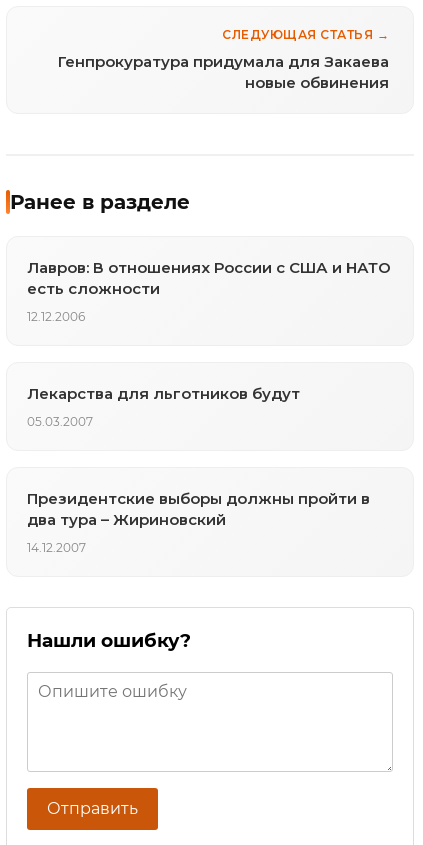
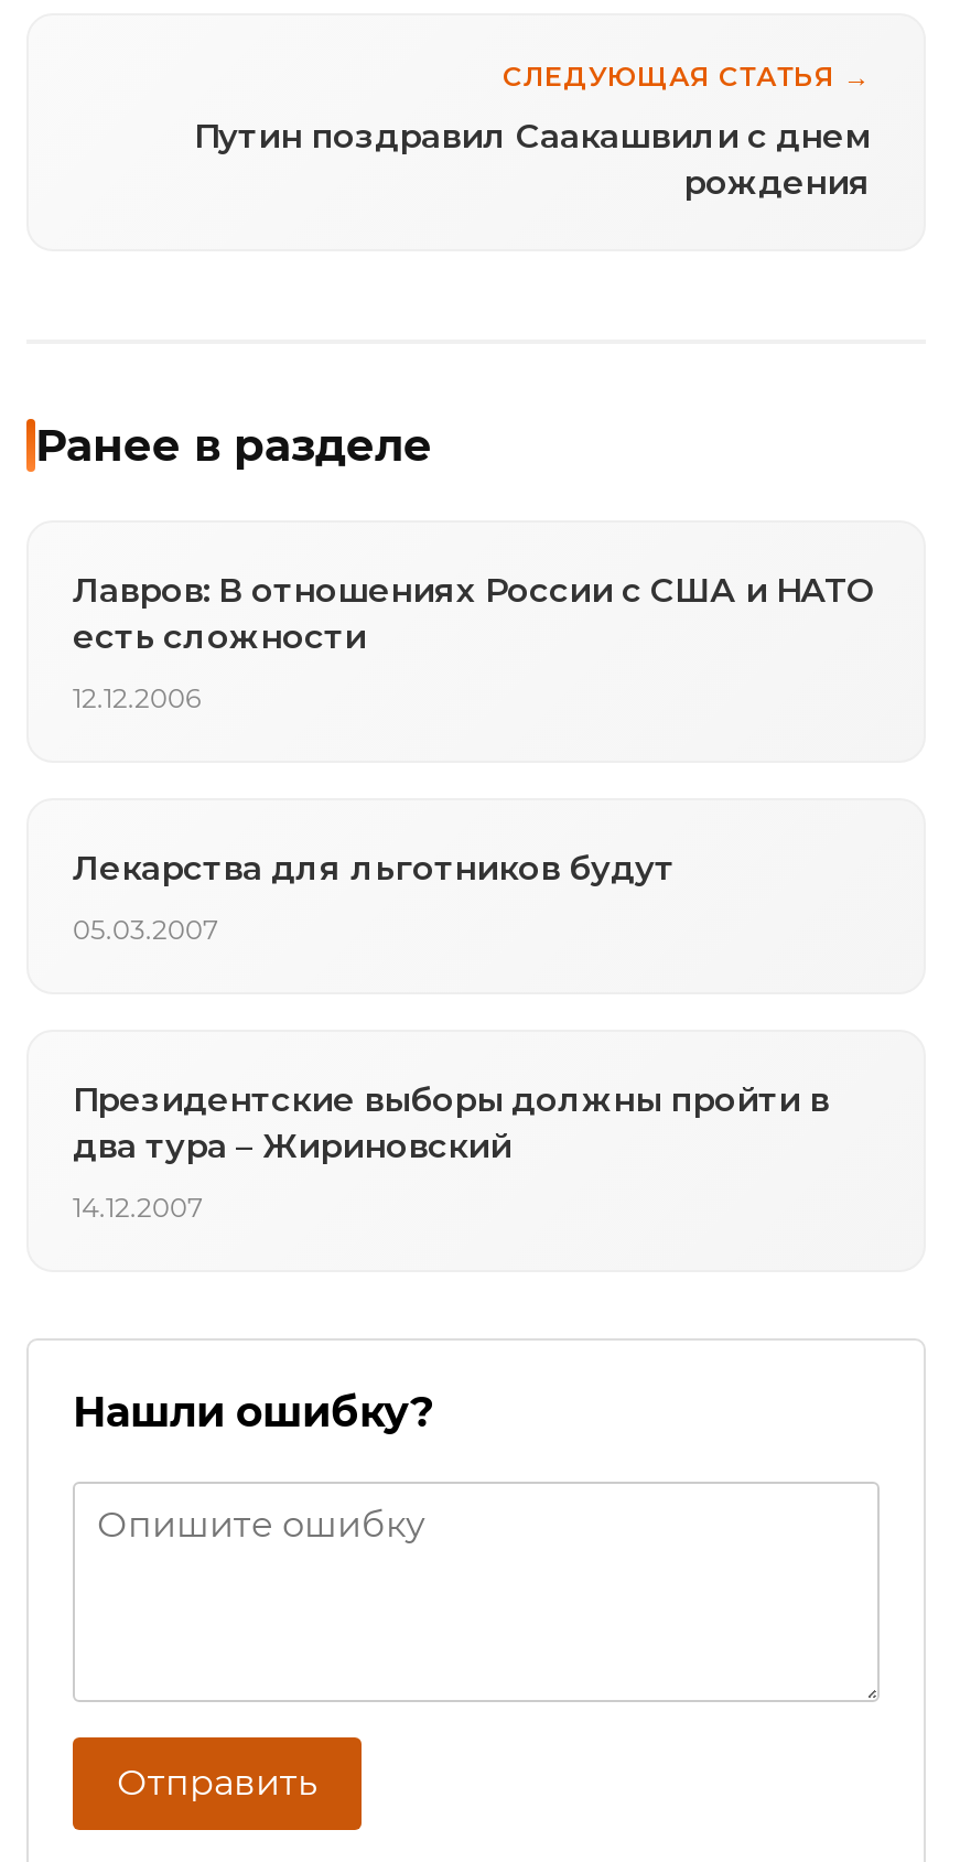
- Генпрокуратура придумала для Закаева
- новые обвинения
+ Путин поздравил Саакашвили с днем
+ рождения
